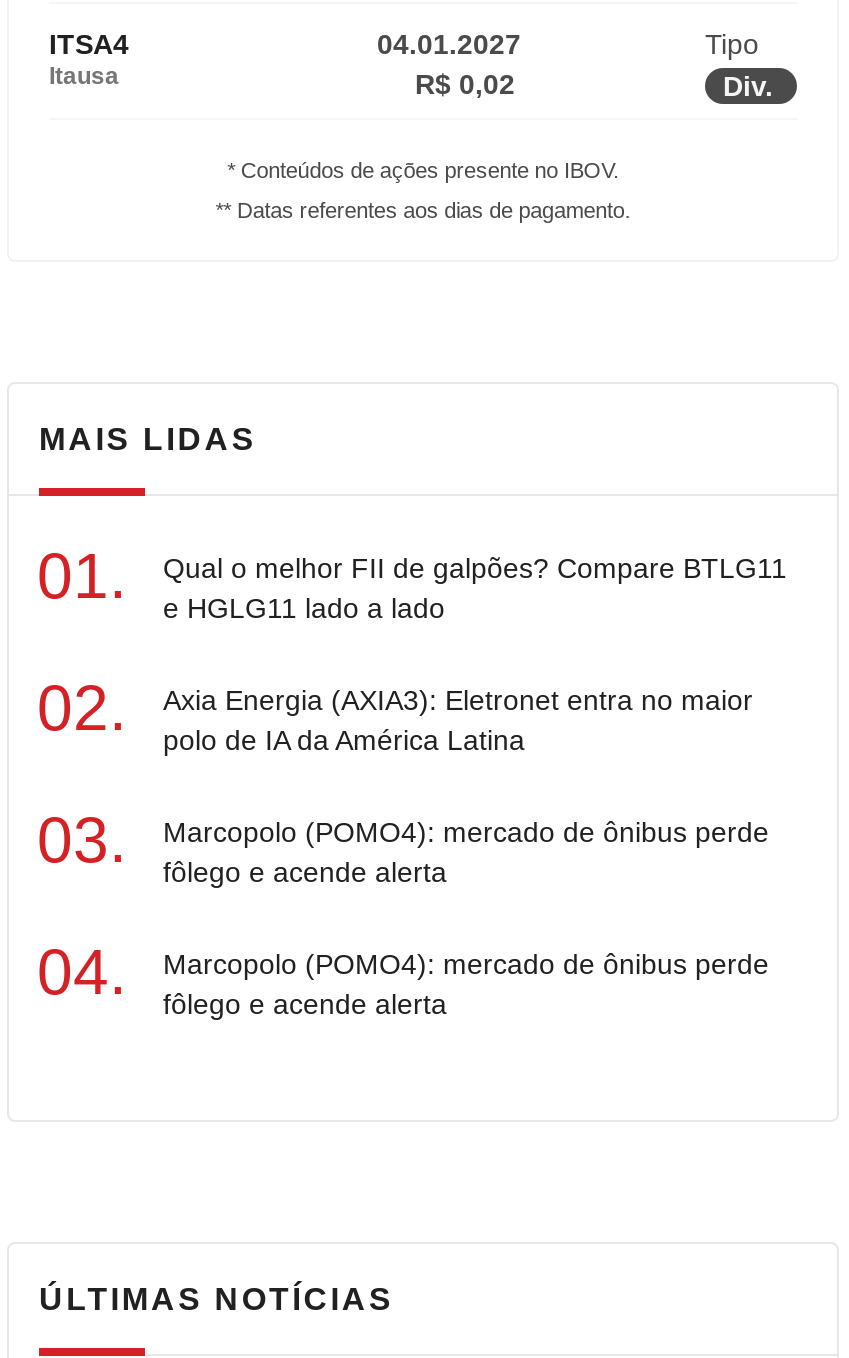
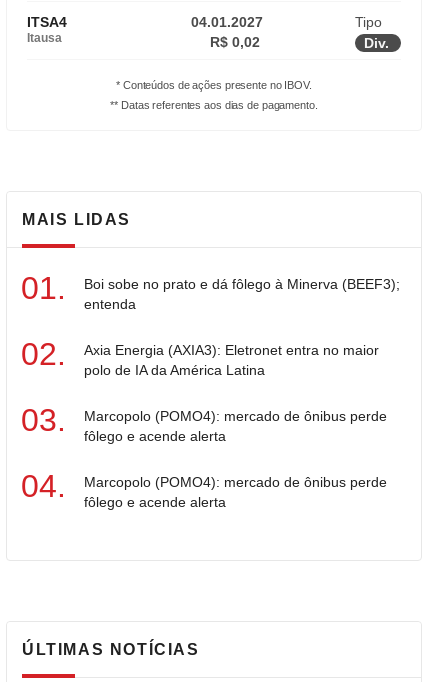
- Qual o melhor FII de galpões? Compare BTLG11
- e HGLG11 lado a lado
+ Boi sobe no prato e dá fôlego à Minerva (BEEF3);
+ entenda
